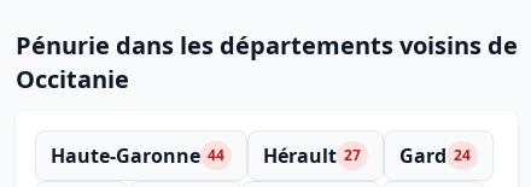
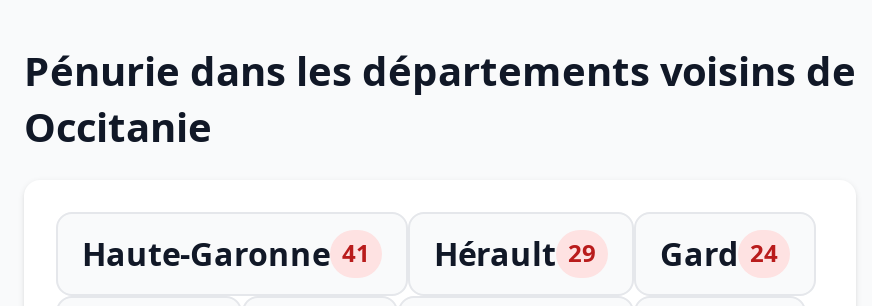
- Haute-Garonne 44
+ Haute-Garonne 41

- Hérault 27
+ Hérault 29
